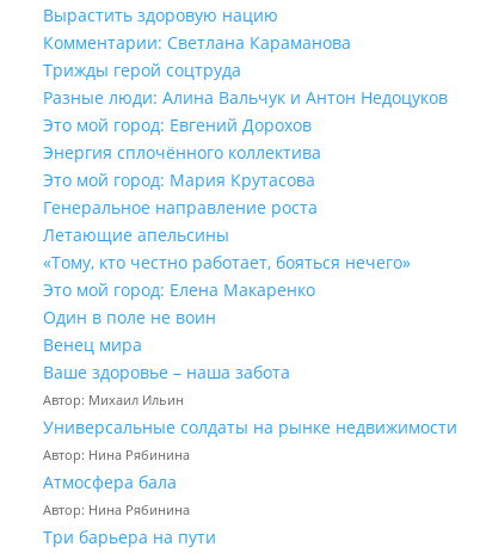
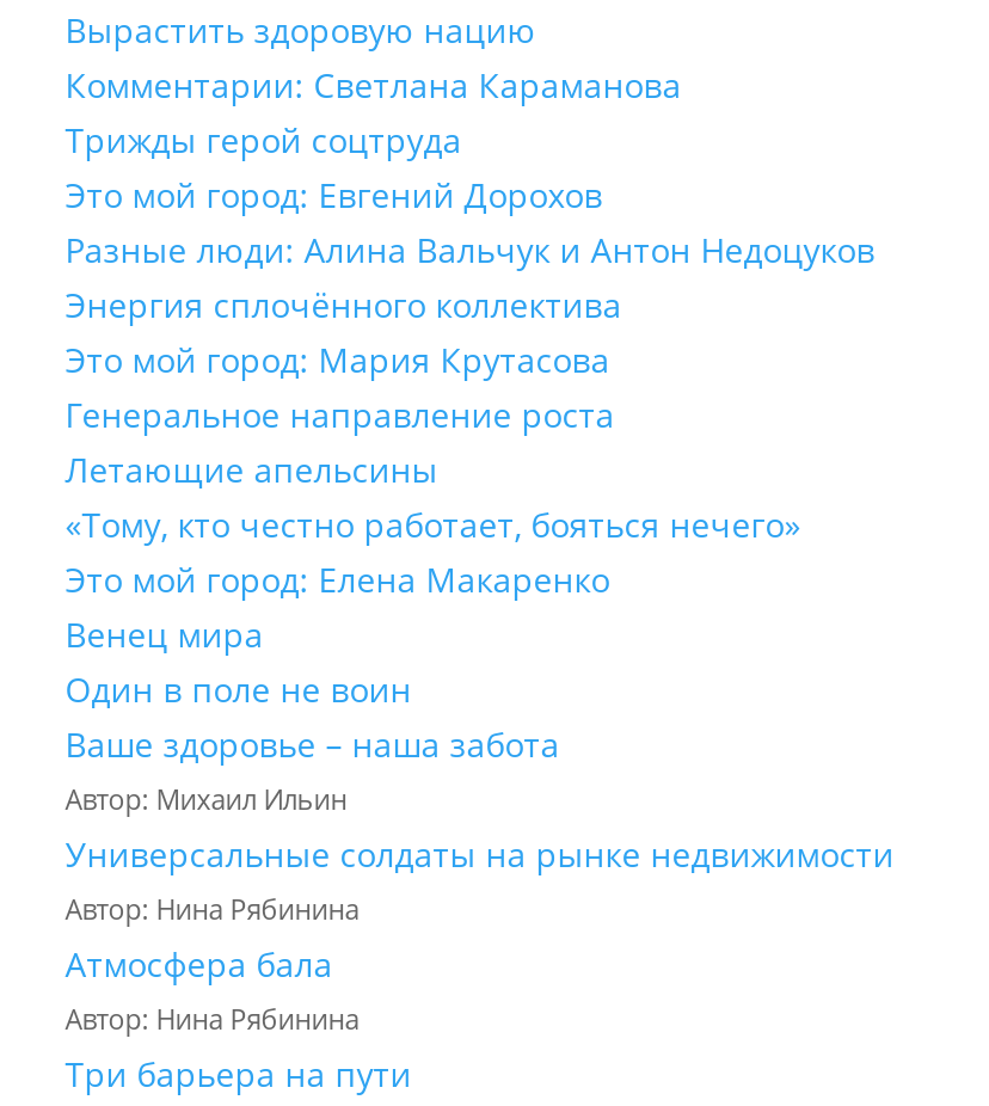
moved down: Разные люди: Алина Вальчук и Антон Недоцуков

moved up: Это мой город: Евгений Дорохов

moved down: Один в поле не воин

moved up: Венец мира
